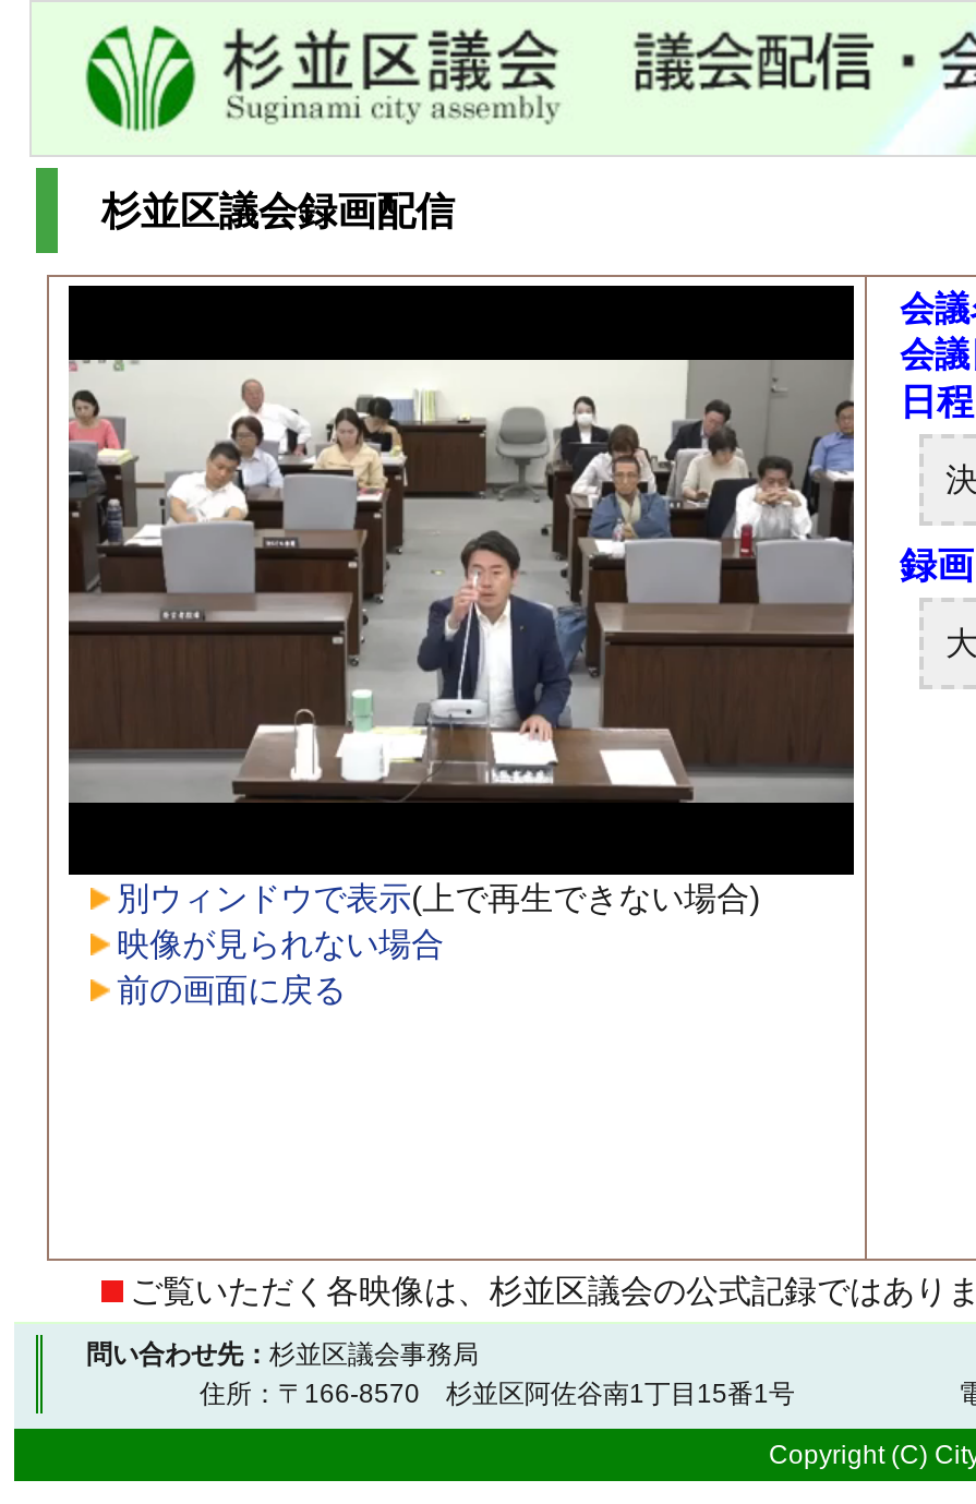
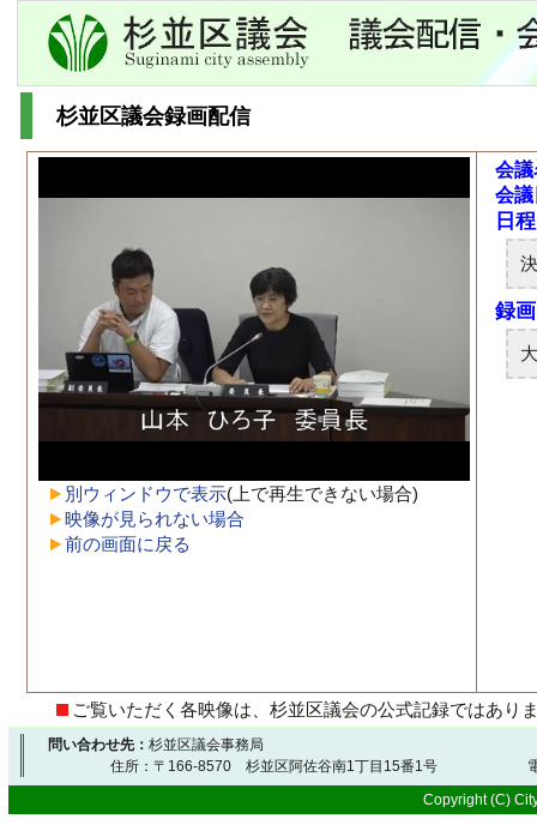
- [image]
+ [image]
